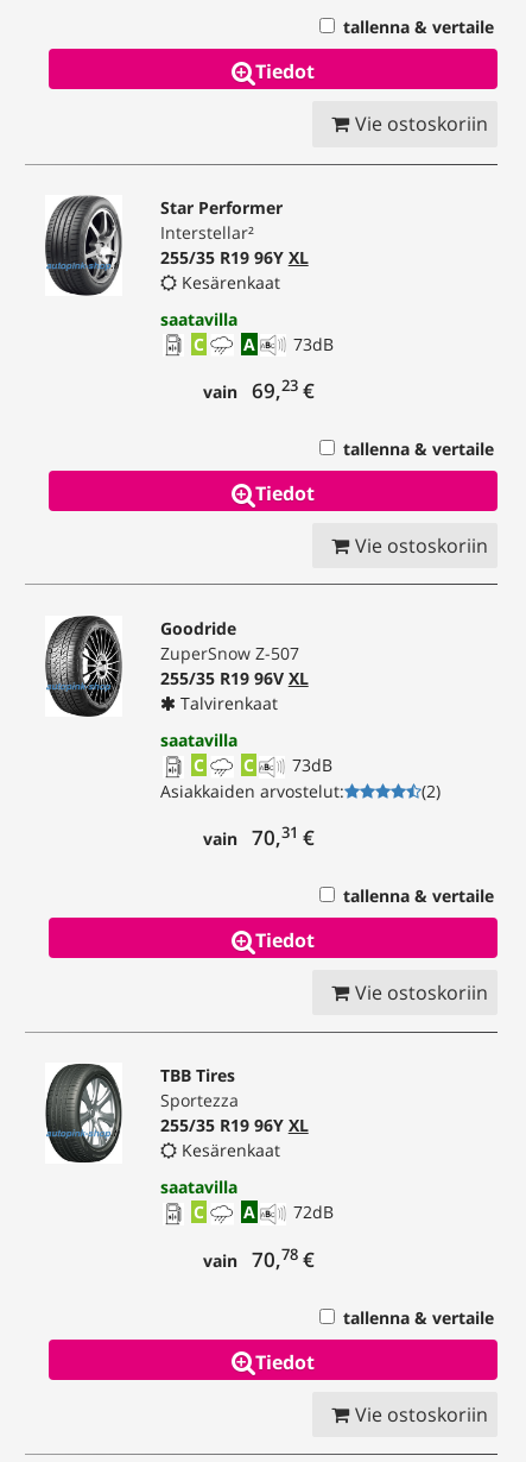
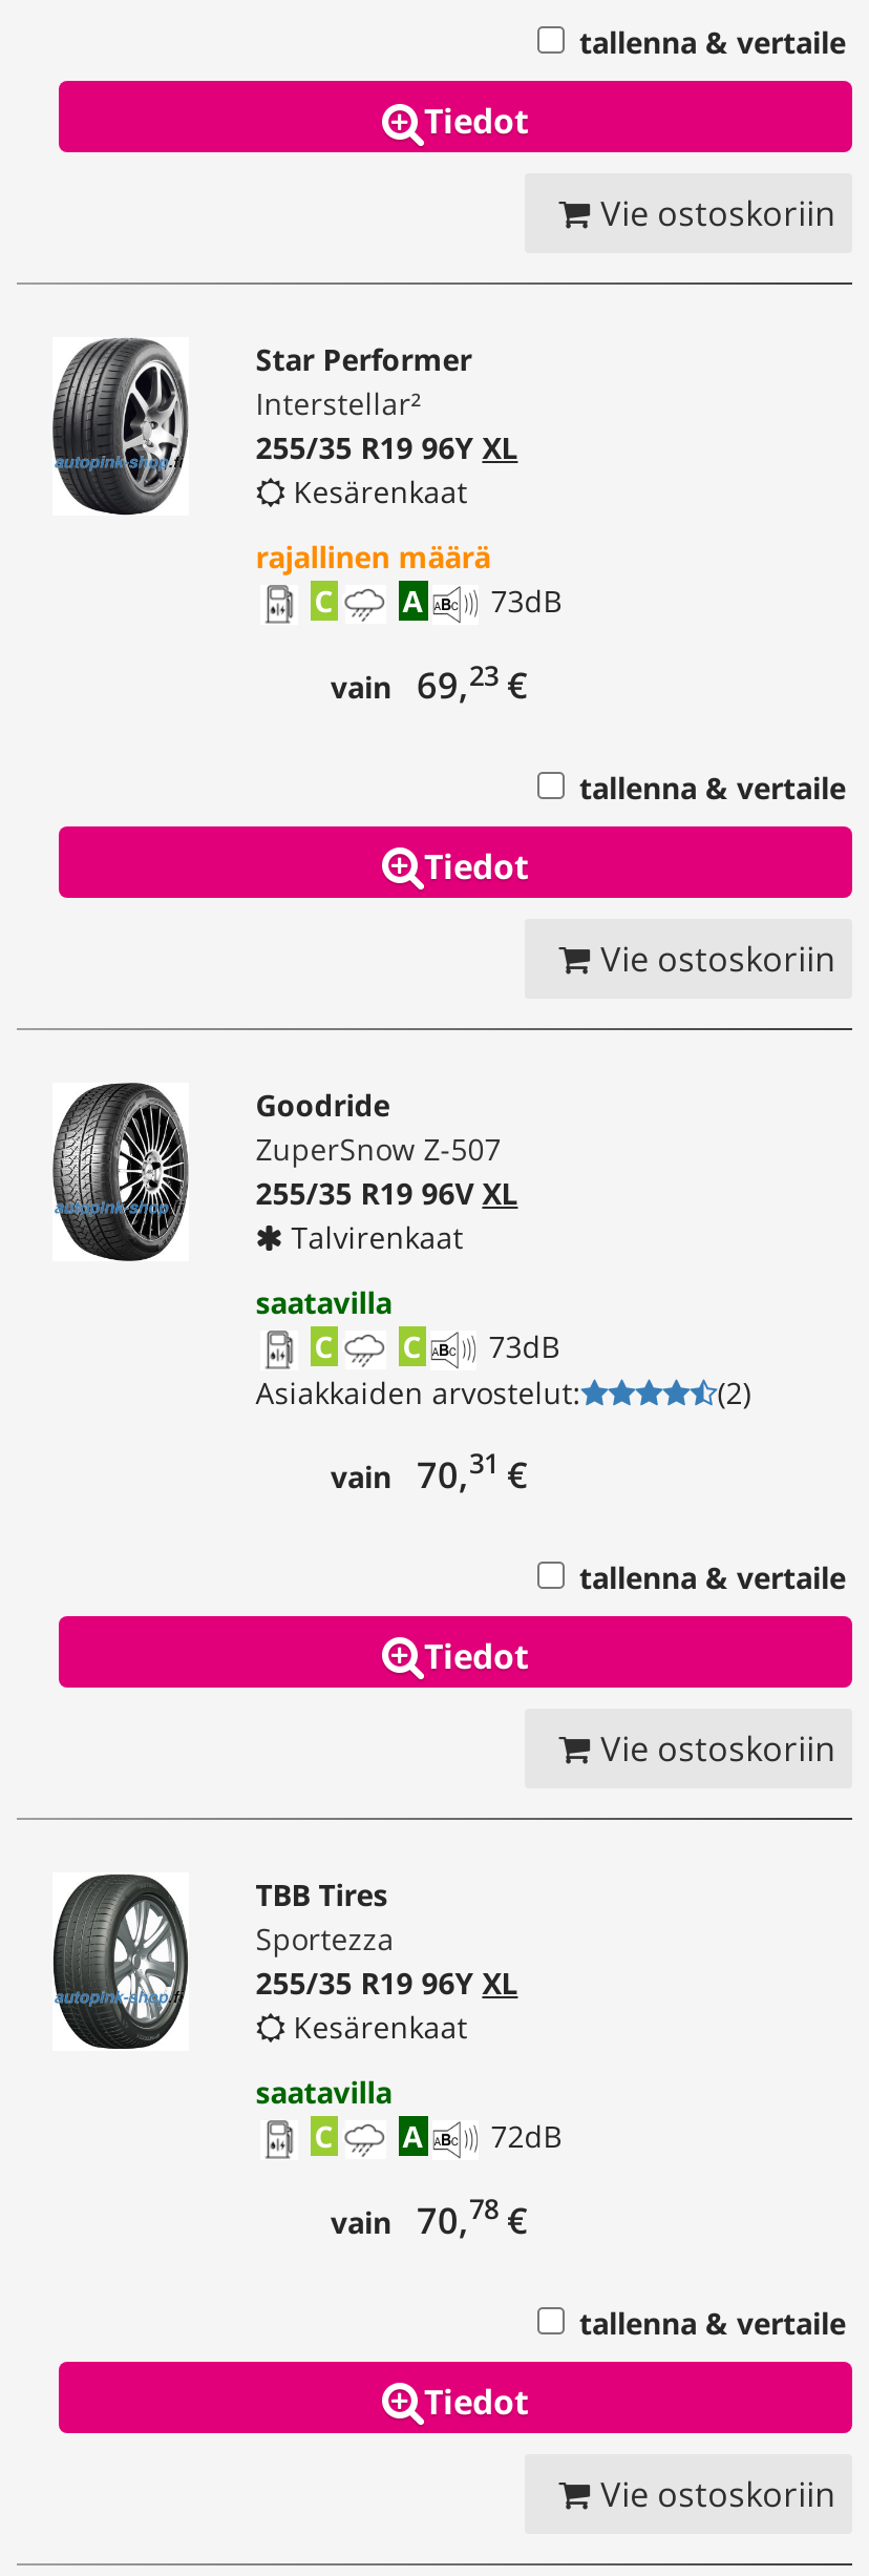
- saatavilla
+ rajallinen määrä
